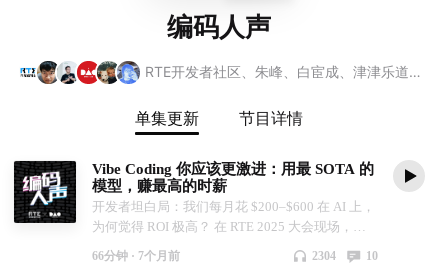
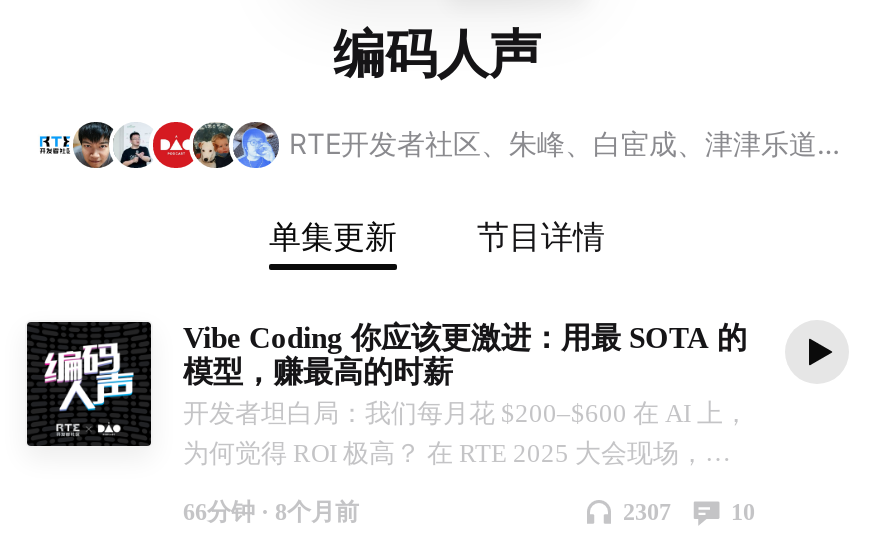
- 66分钟 · 7个月前
+ 66分钟 · 8个月前

- 2304
+ 2307
